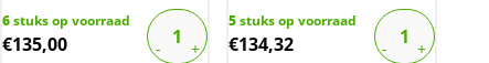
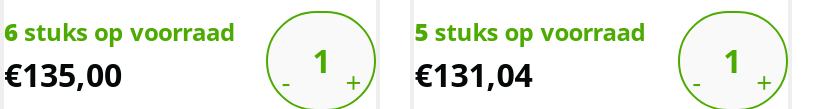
- €134,32
+ €131,04
